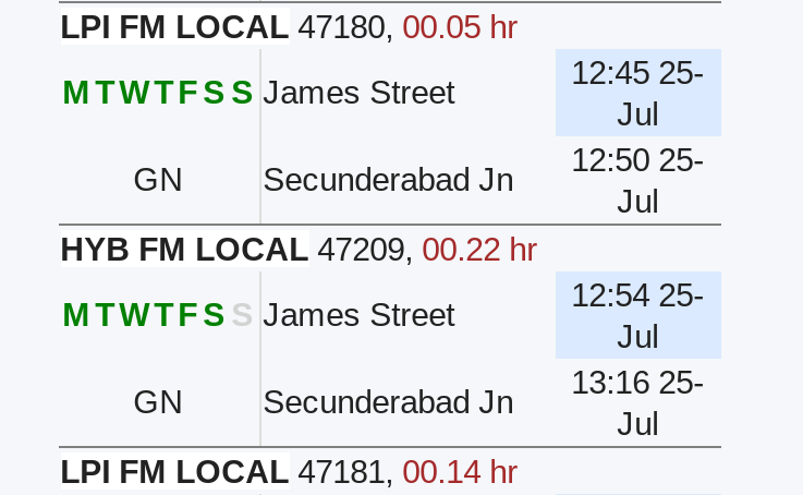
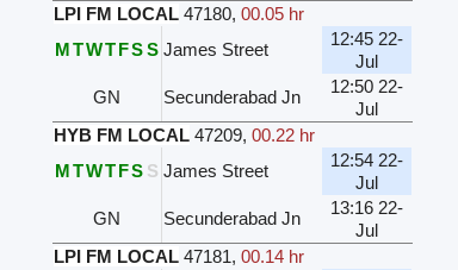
- 12:45 25-
+ 12:45 22-

- 12:50 25-
+ 12:50 22-

- 12:54 25-
+ 12:54 22-

- 13:16 25-
+ 13:16 22-
